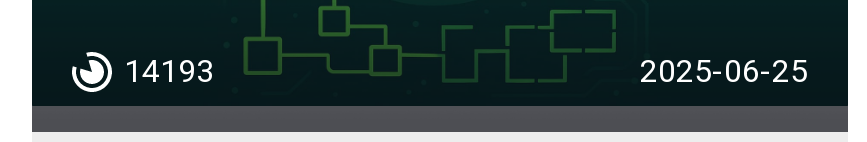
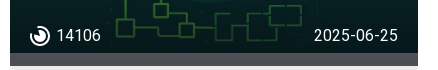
- 14193
+ 14106
